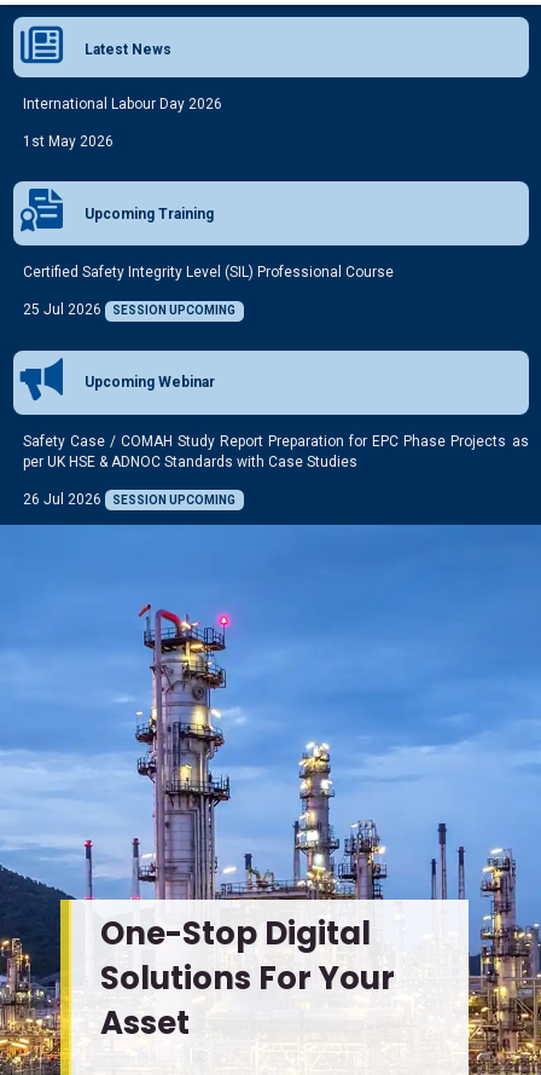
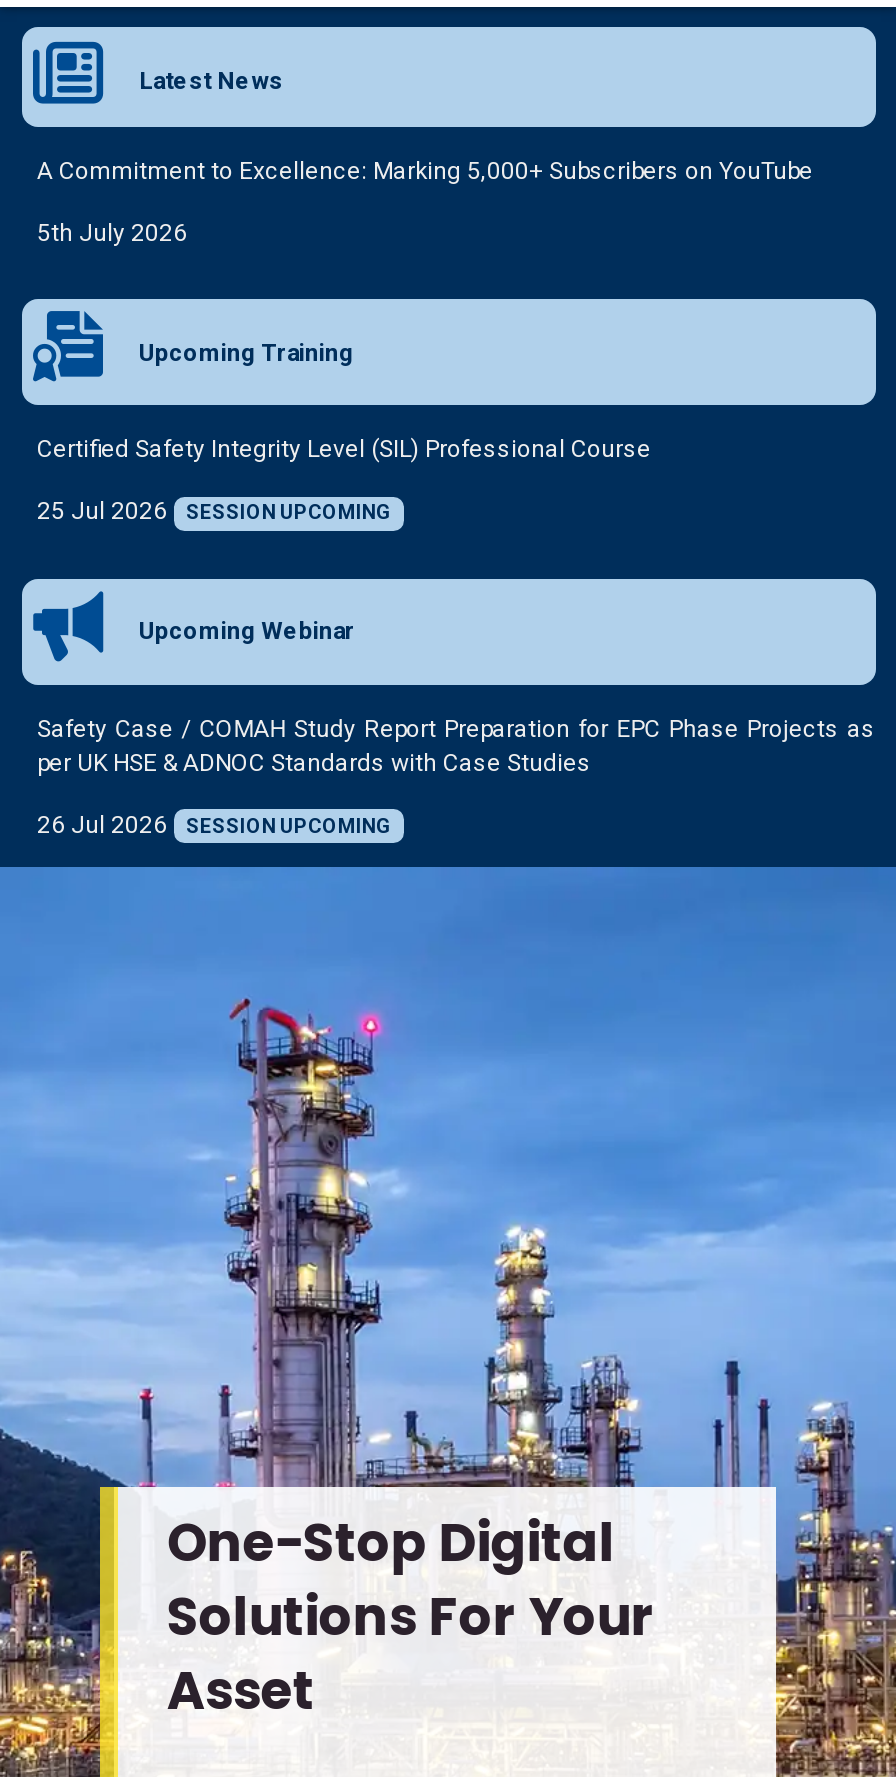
- International Labour Day 2026
+ A Commitment to Excellence: Marking 5,000+ Subscribers on YouTube

- 1st May 2026
+ 5th July 2026
